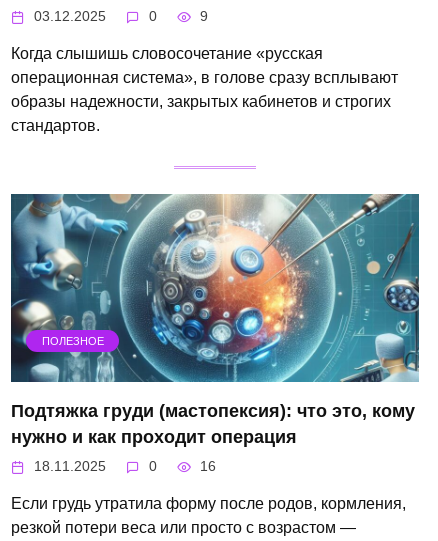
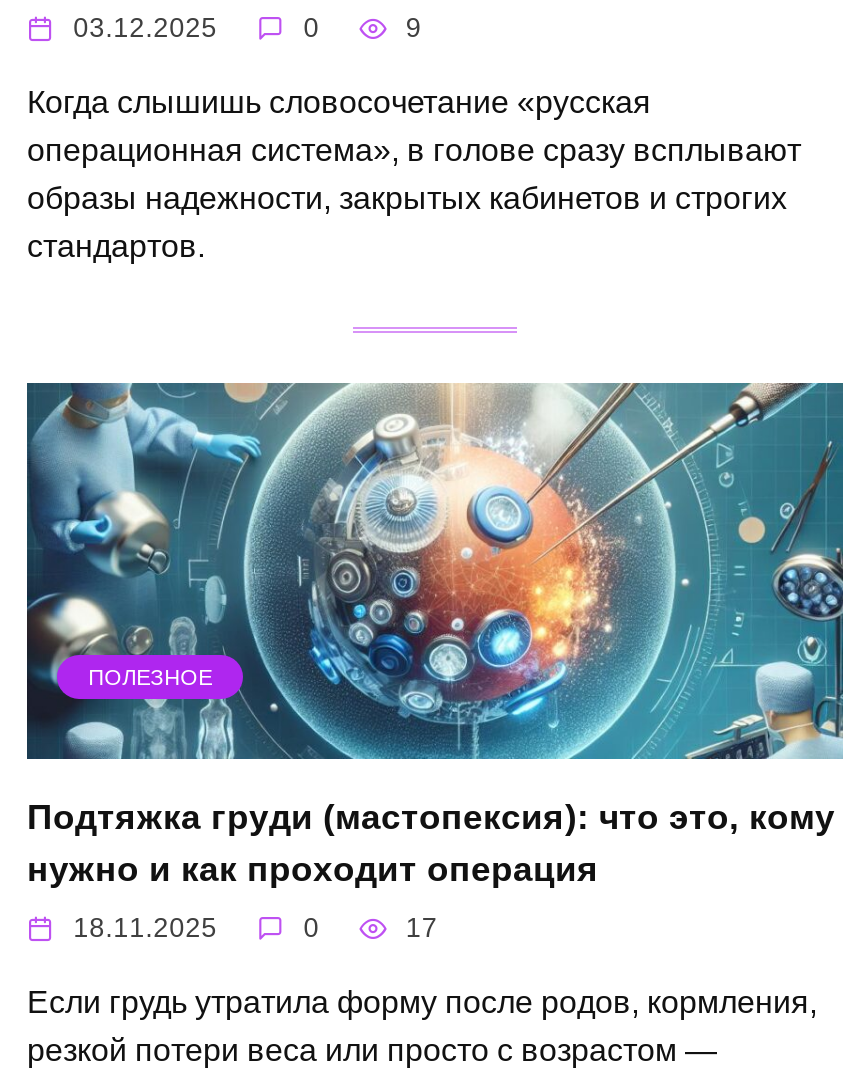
- 16
+ 17
